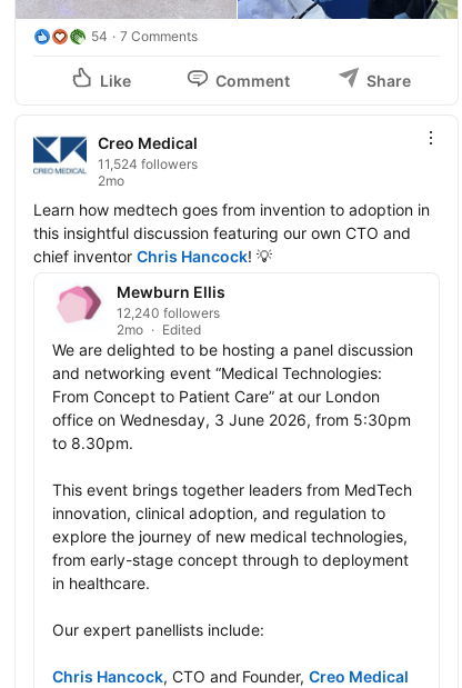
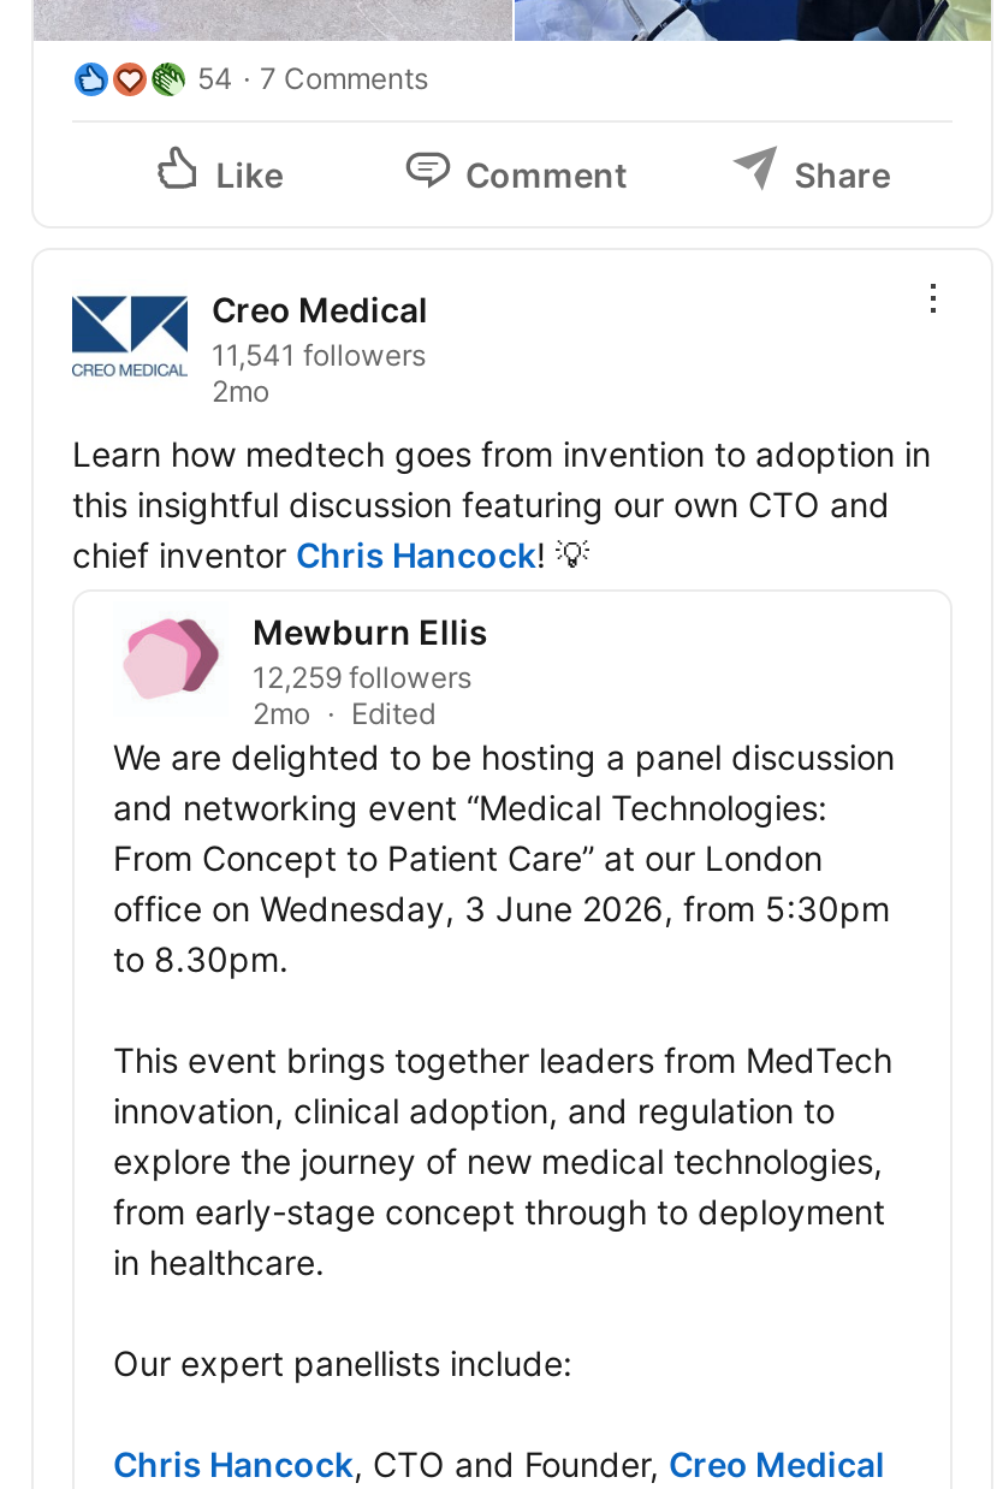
- 11,524 followers
+ 11,541 followers

- 12,240 followers
+ 12,259 followers
